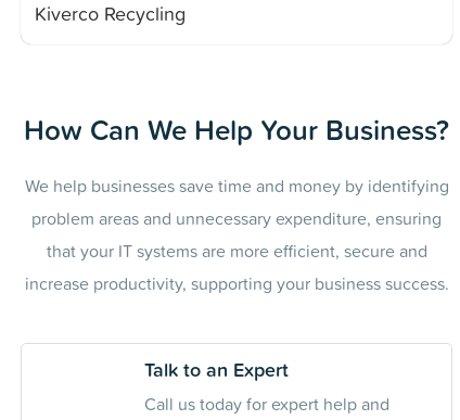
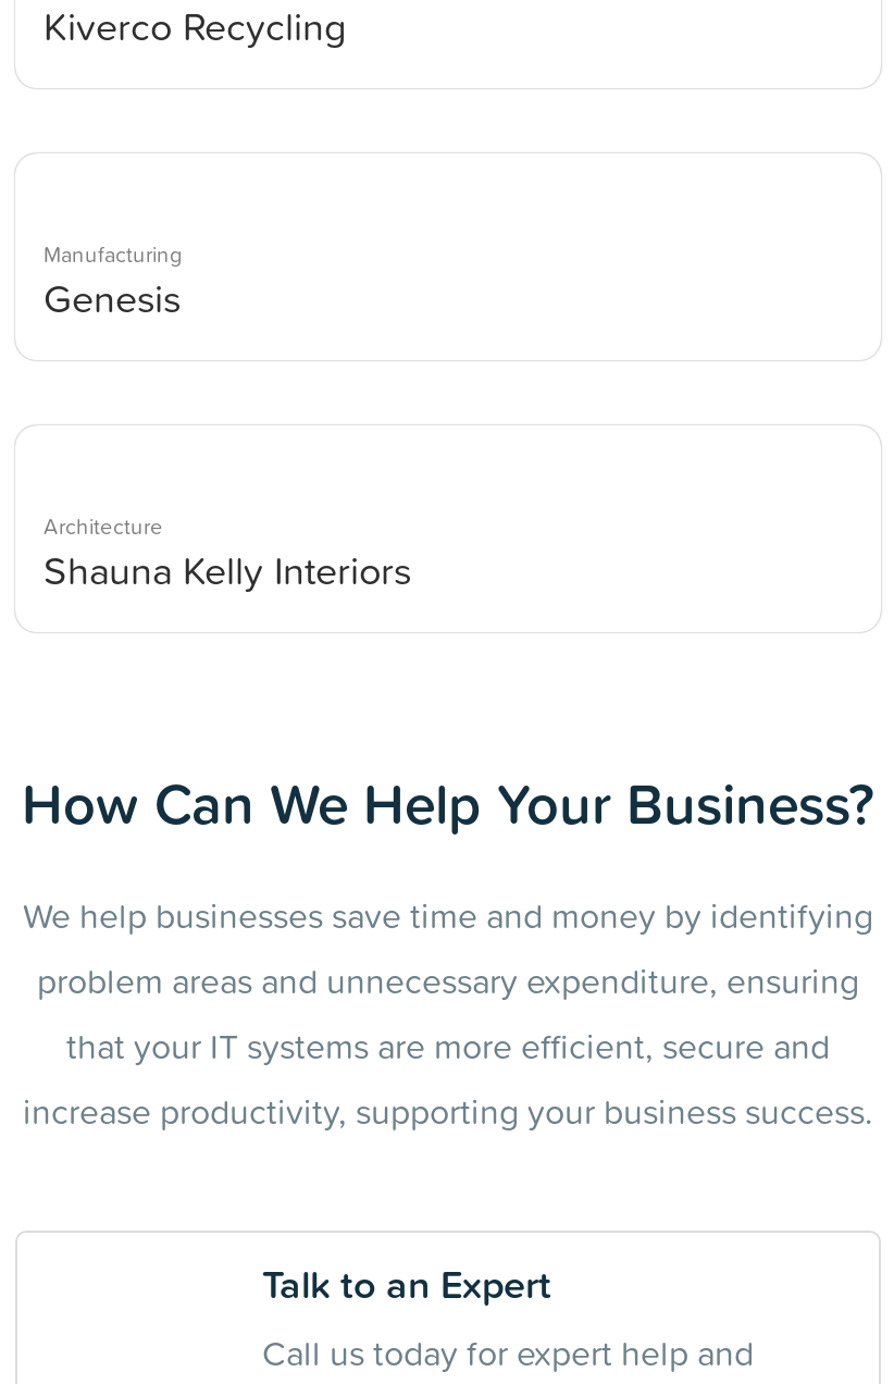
+ Manufacturing
+ Genesis

+ Architecture
+ Shauna Kelly Interiors
